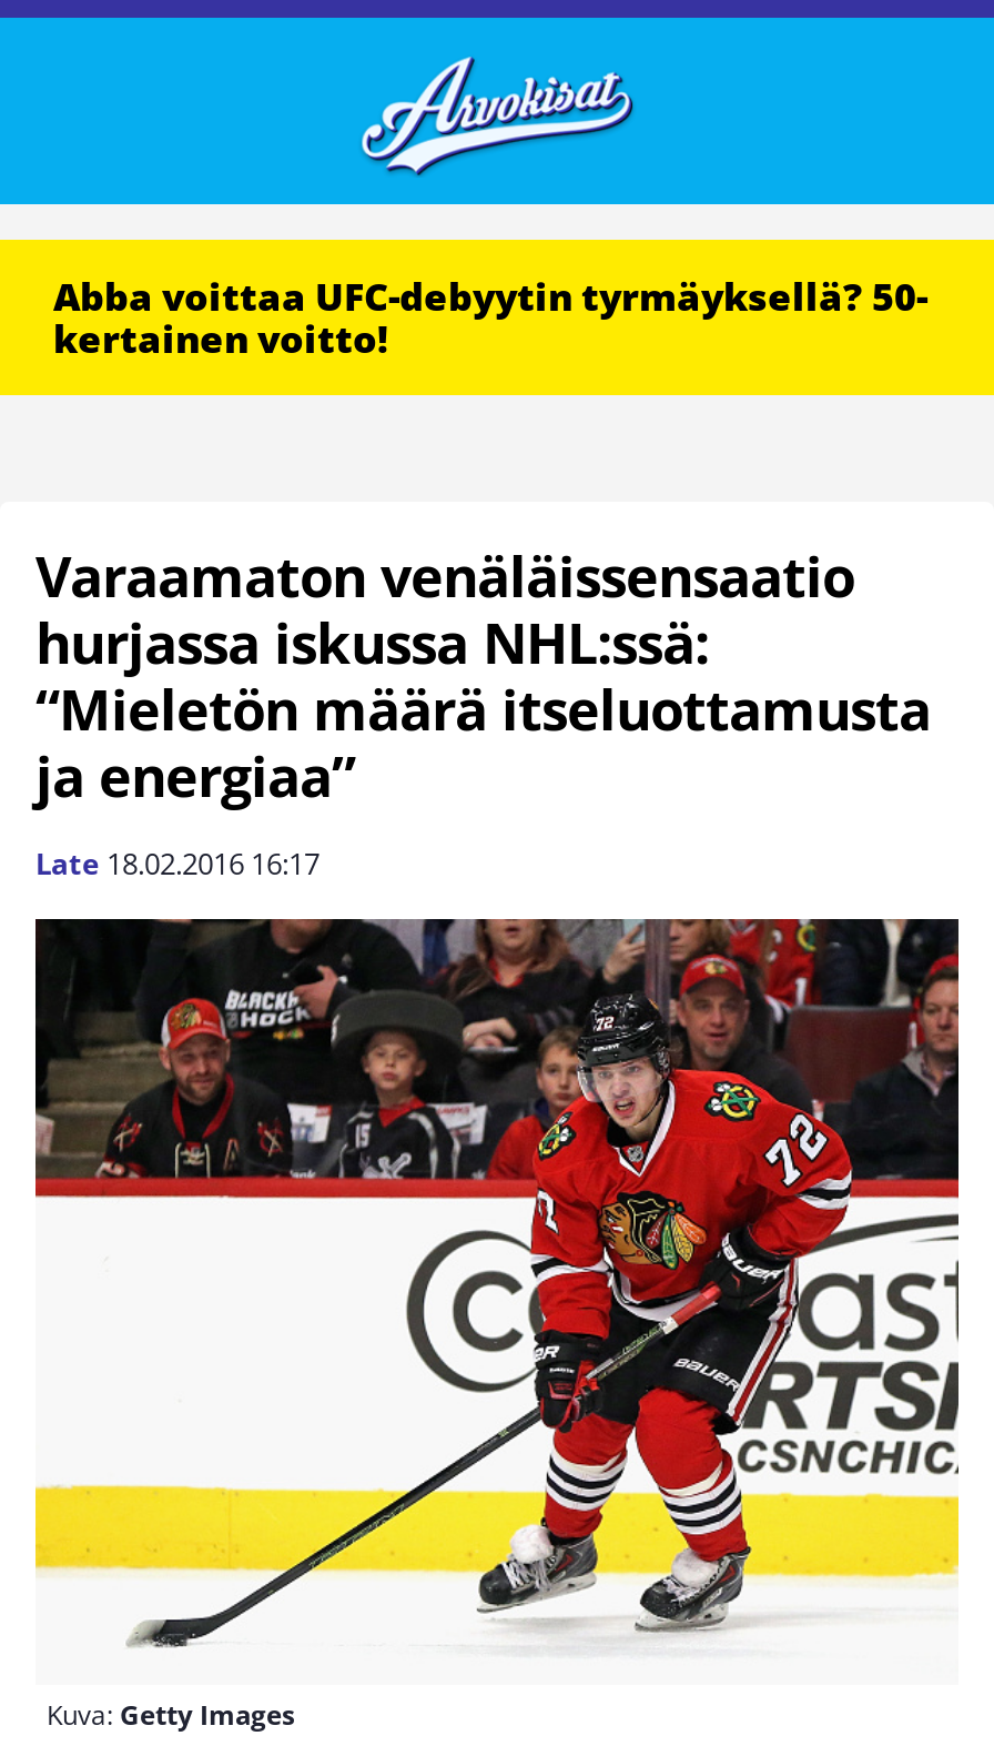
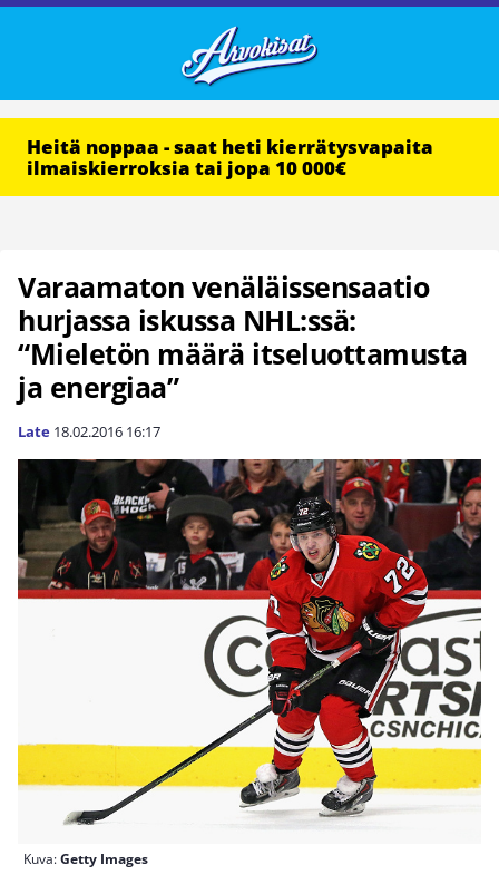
- Abba voittaa UFC-debyytin tyrmäyksellä? 50-
- kertainen voitto!
+ Heitä noppaa - saat heti kierrätysvapaita
+ ilmaiskierroksia tai jopa 10 000€
